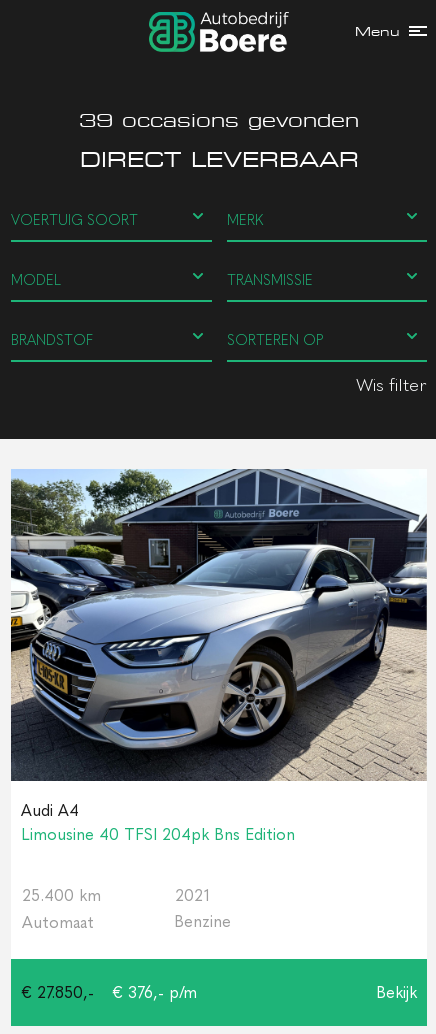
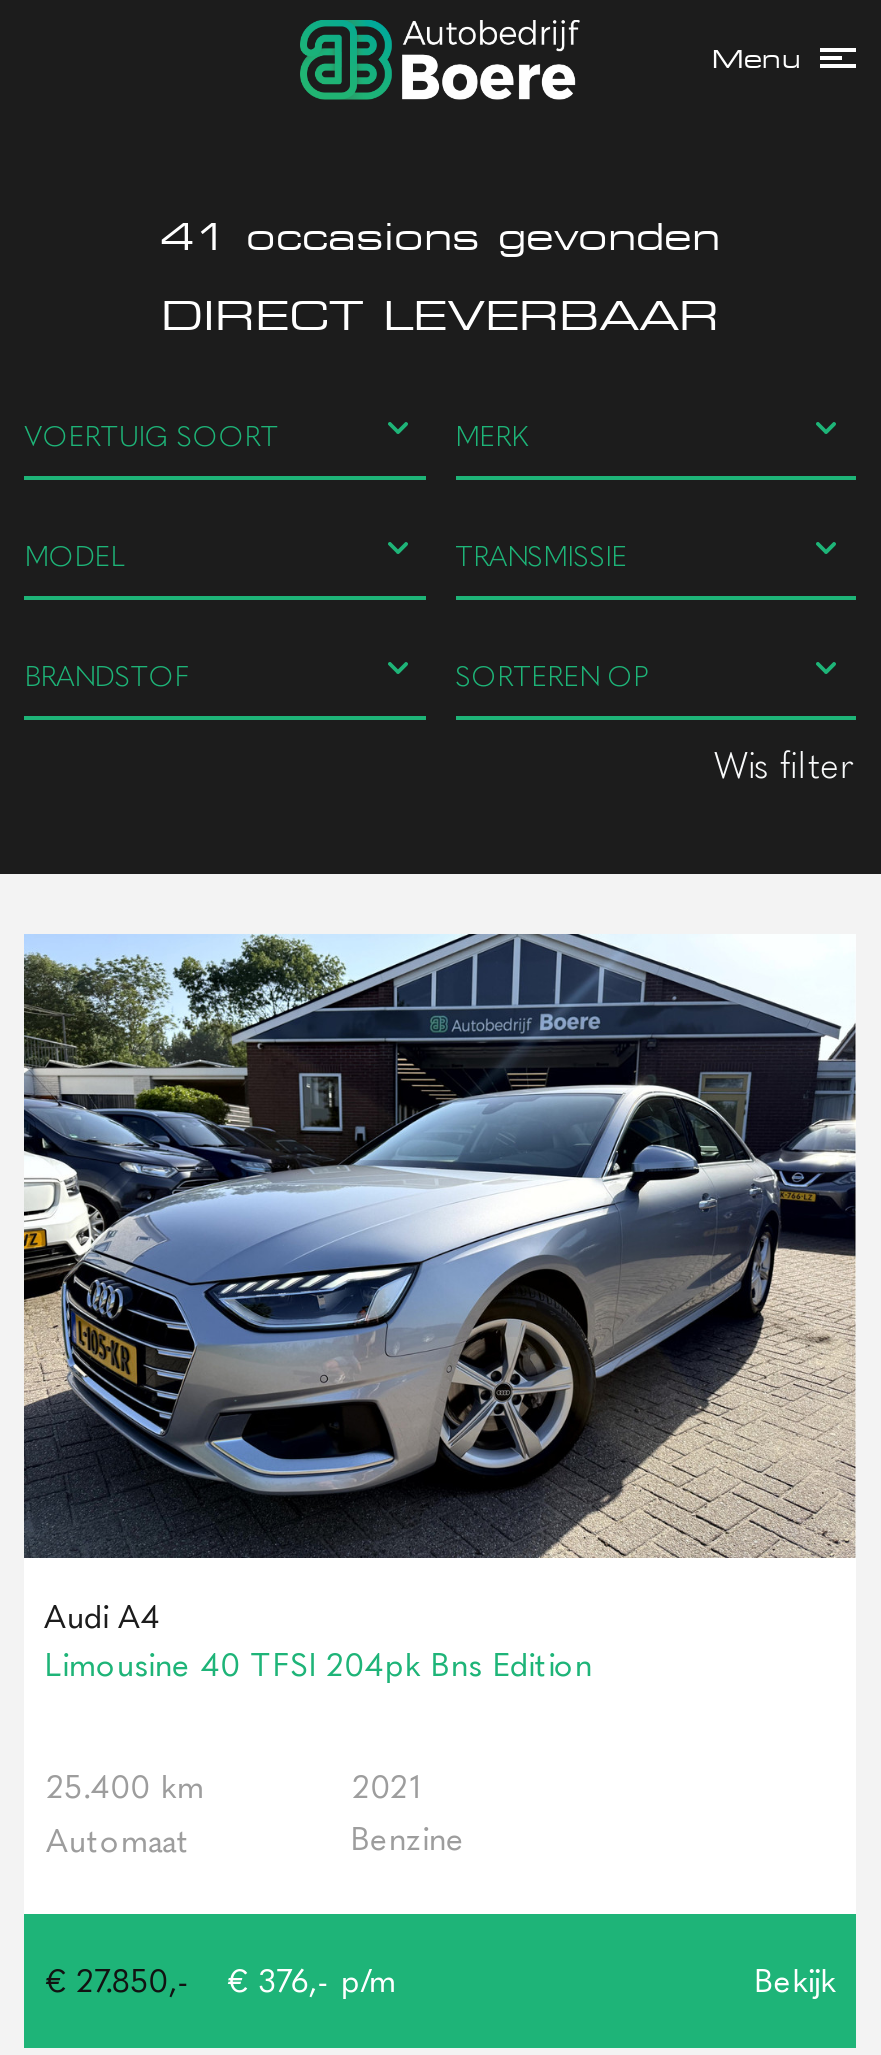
- 39 occasions gevonden
+ 41 occasions gevonden
